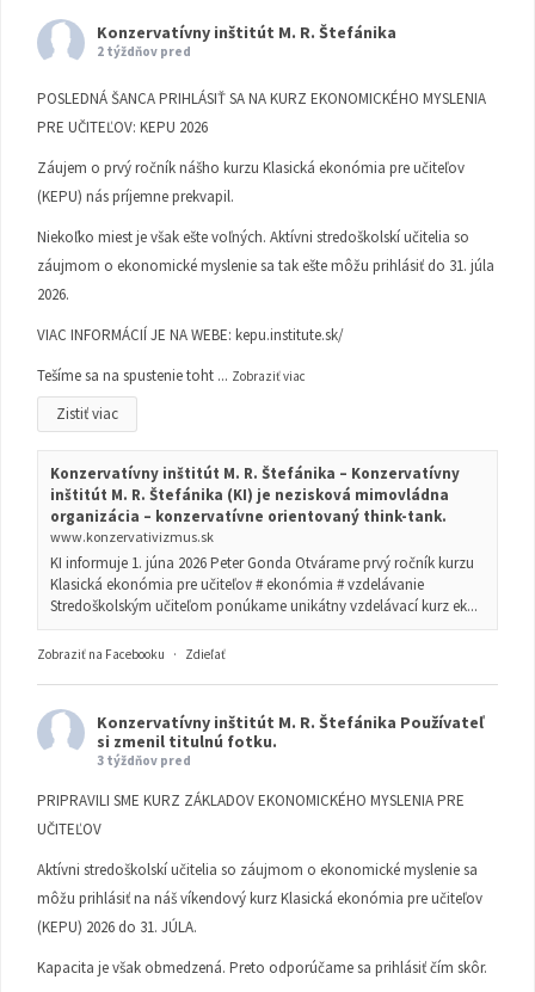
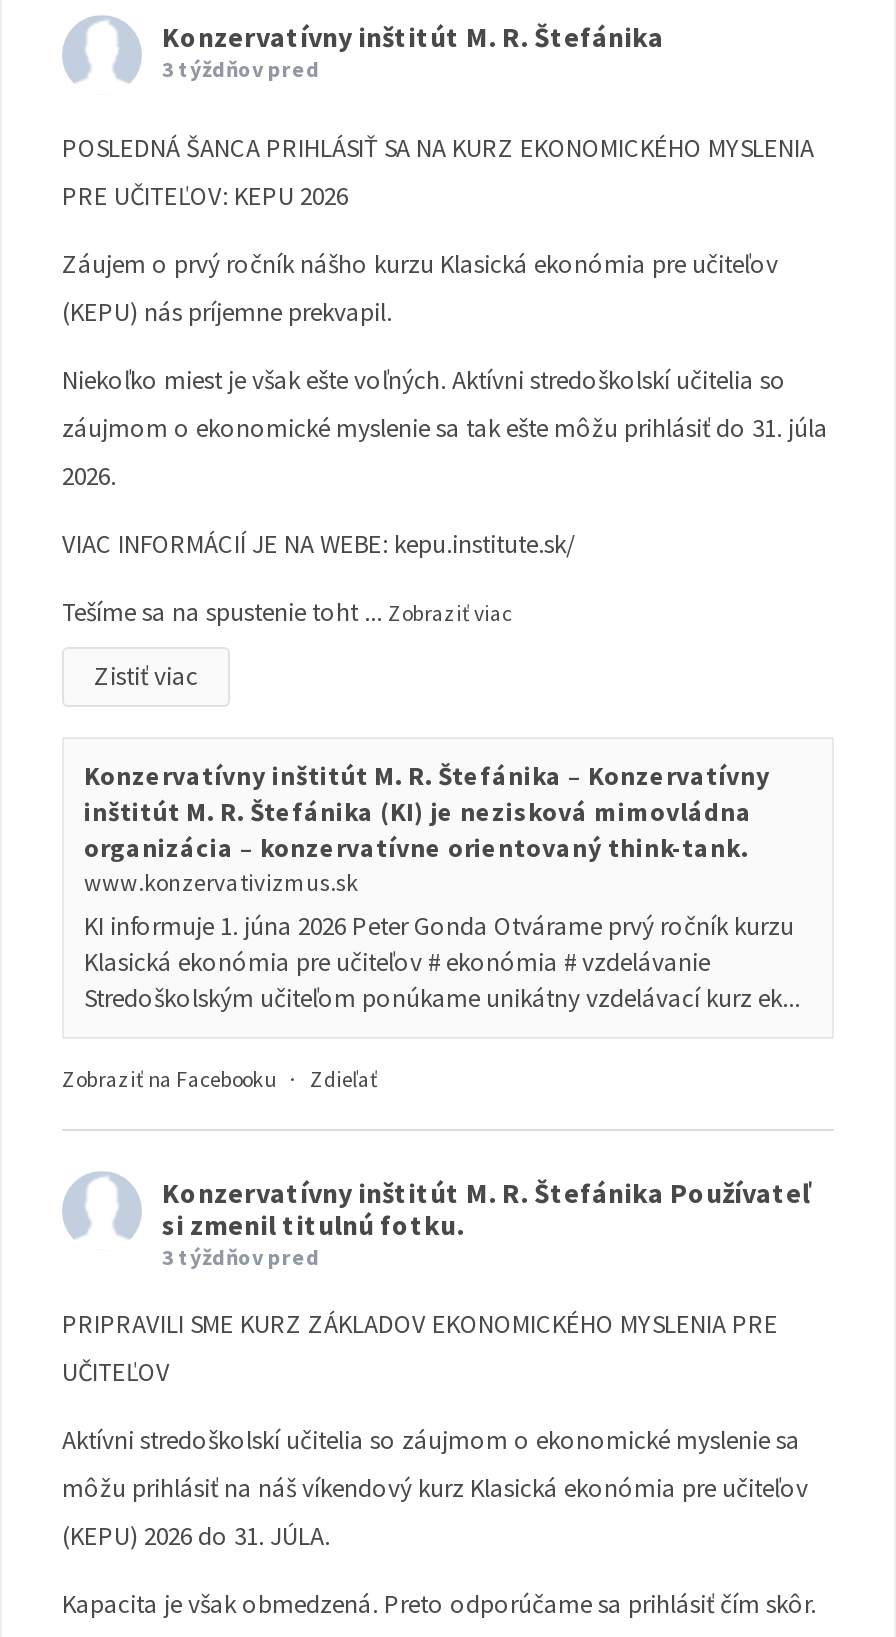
- 2 týždňov pred
+ 3 týždňov pred
